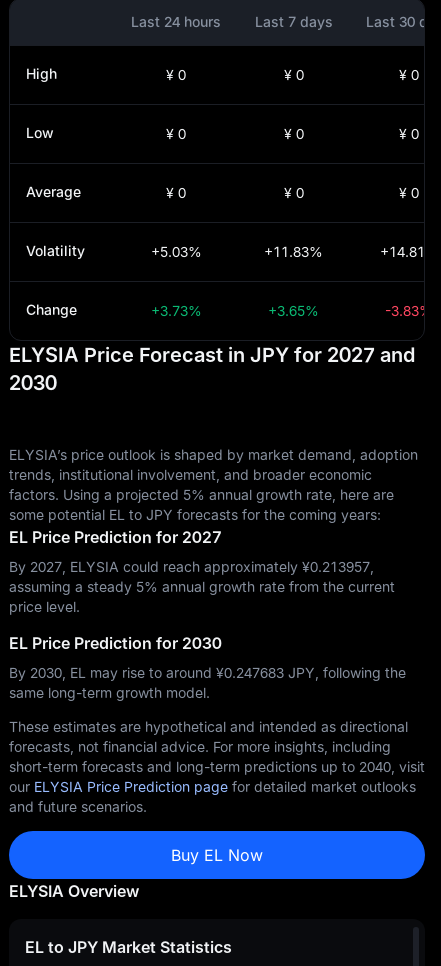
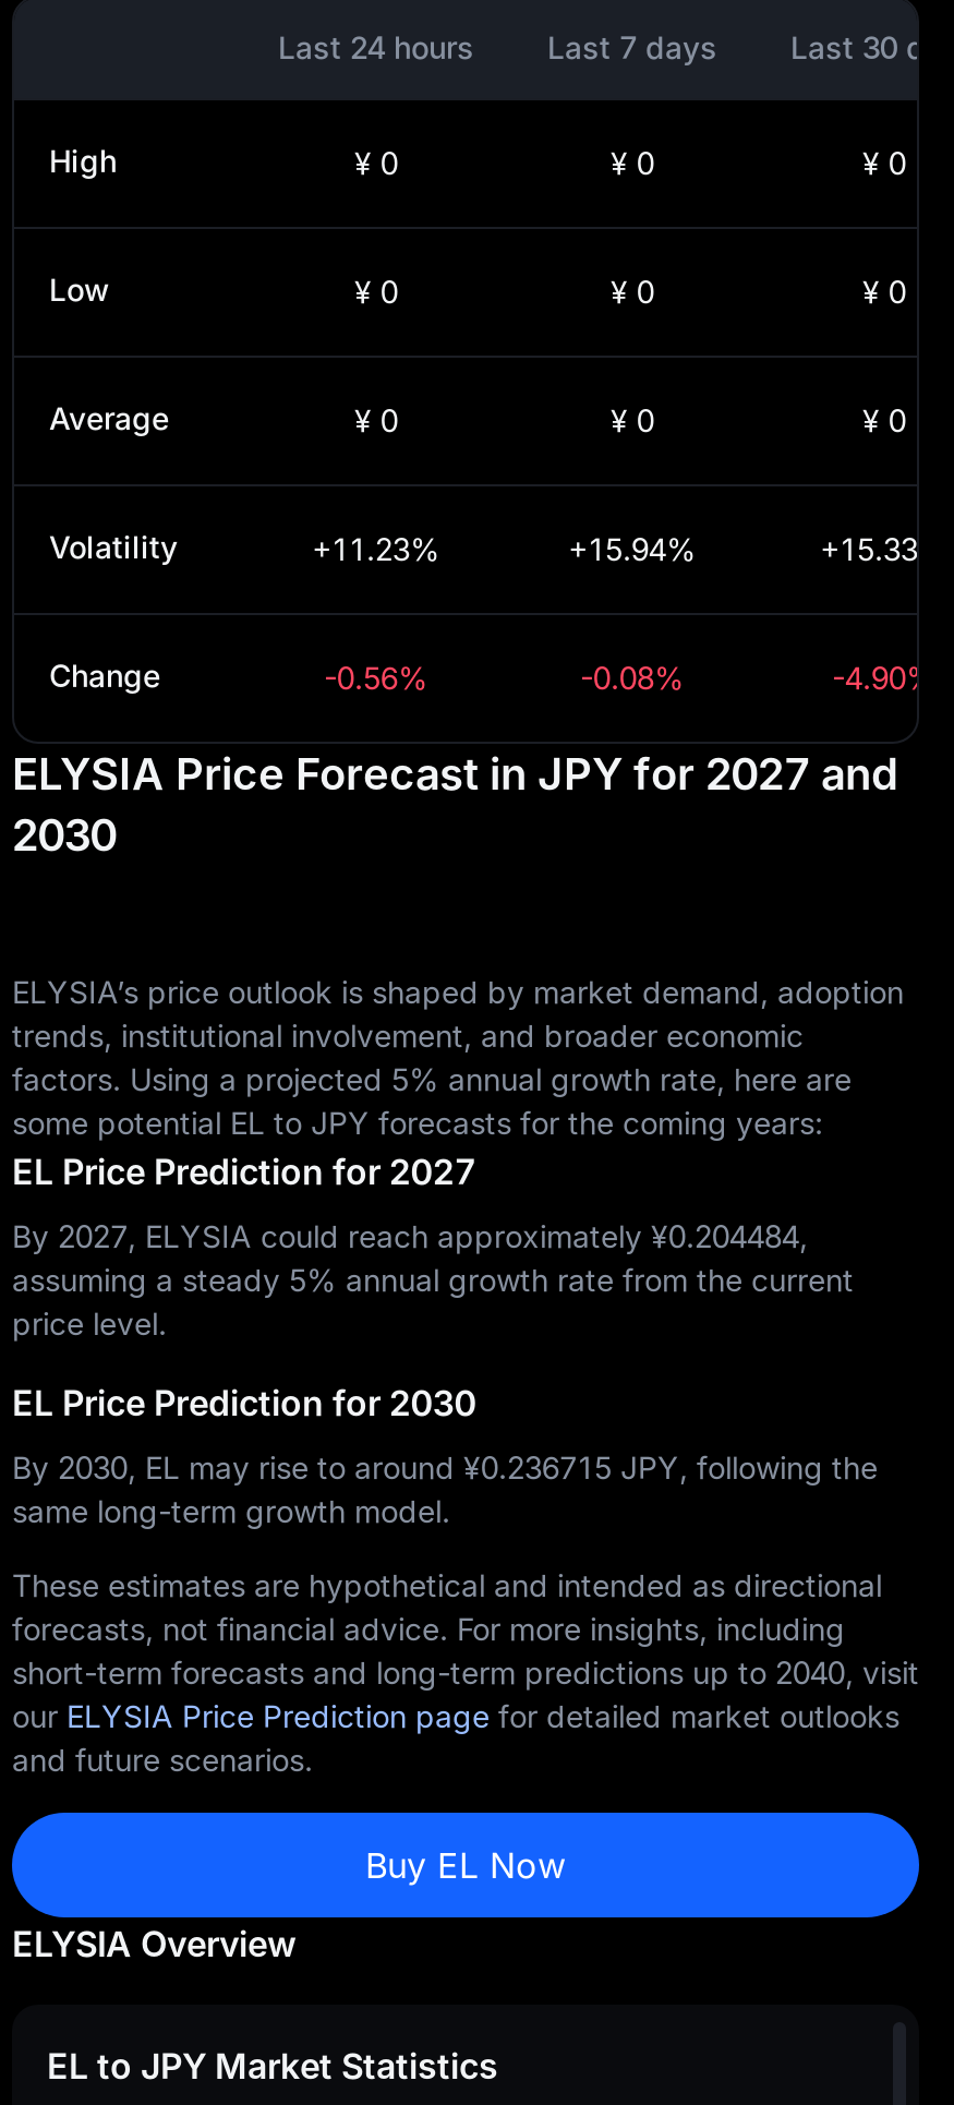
- +5.03%
+ +11.23%

- +11.83%
+ +15.94%

- +14.81%
+ +15.33%

- +3.73%
+ -0.56%

- +3.65%
+ -0.08%

- -3.83%
+ -4.90%

- By 2027, ELYSIA could reach approximately ¥0.213957,
+ By 2027, ELYSIA could reach approximately ¥0.204484,

- By 2030, EL may rise to around ¥0.247683 JPY, following the
+ By 2030, EL may rise to around ¥0.236715 JPY, following the
